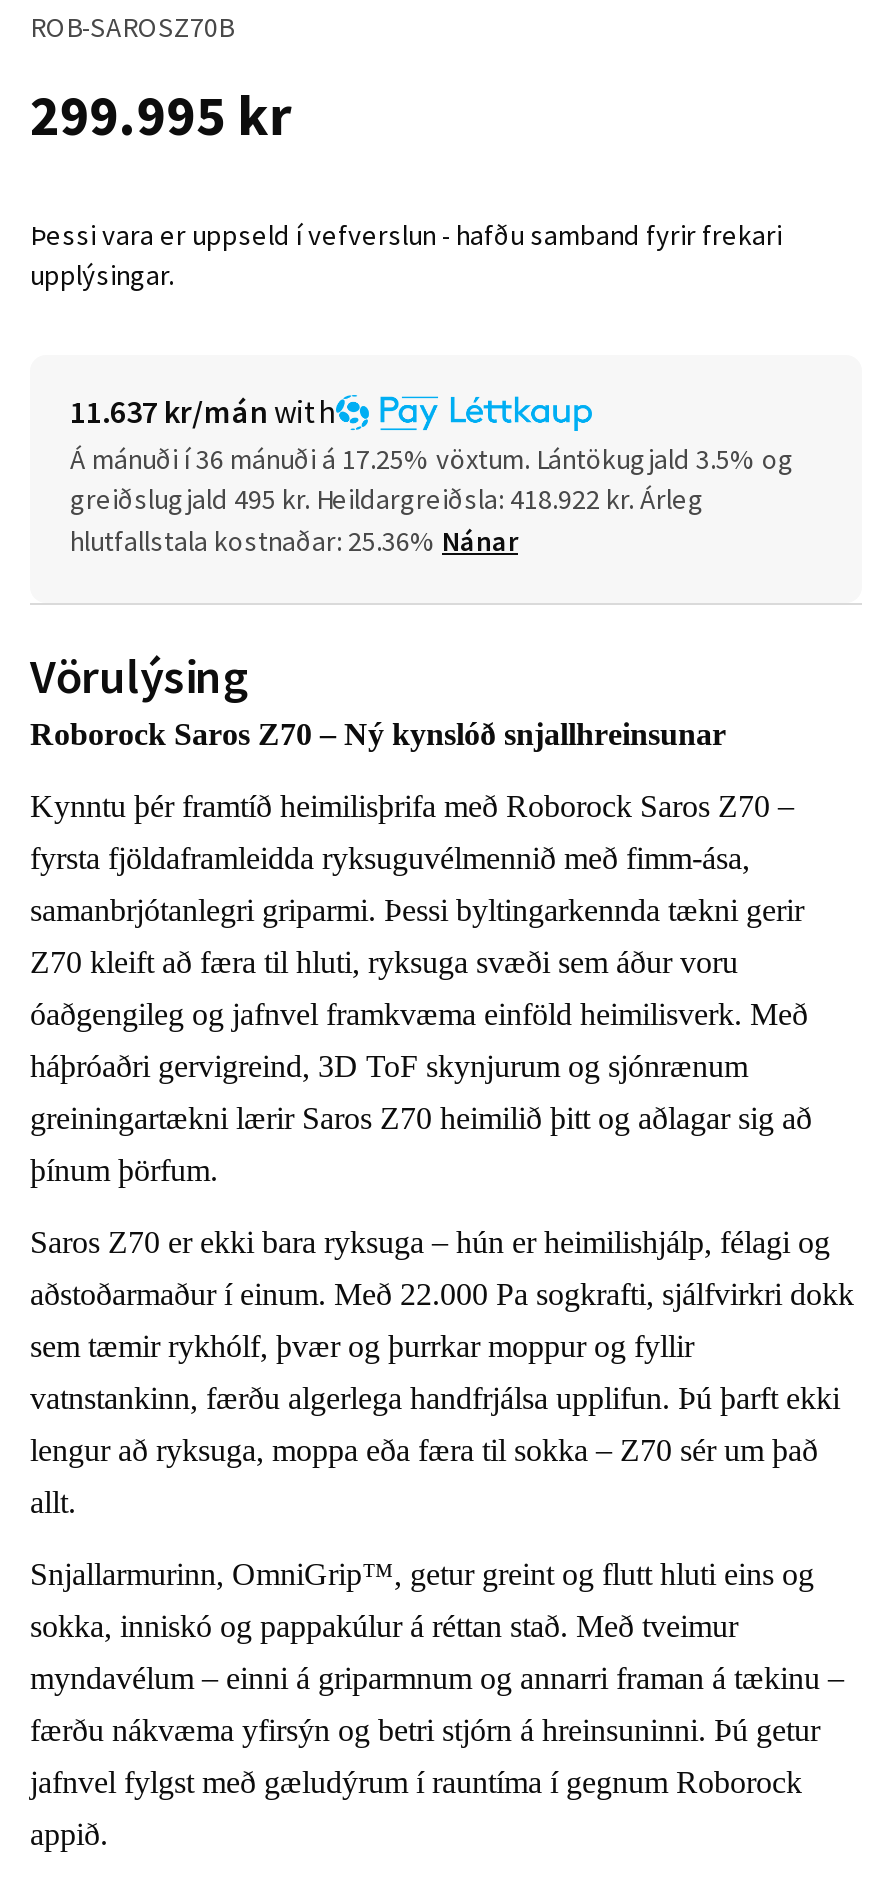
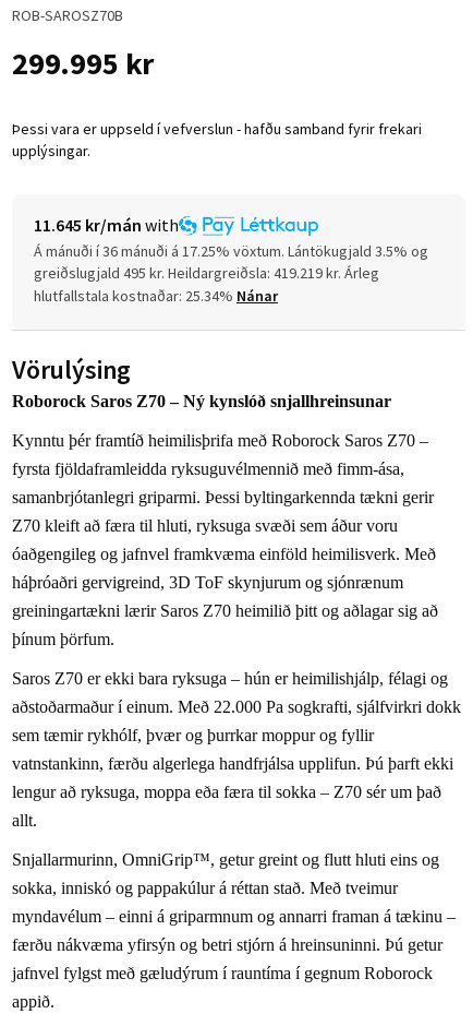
- 11.637 kr/mán with
+ 11.645 kr/mán with

- greiðslugjald 495 kr. Heildargreiðsla: 418.922 kr. Árleg
+ greiðslugjald 495 kr. Heildargreiðsla: 419.219 kr. Árleg

- hlutfallstala kostnaðar: 25.36% Nánar
+ hlutfallstala kostnaðar: 25.34% Nánar
